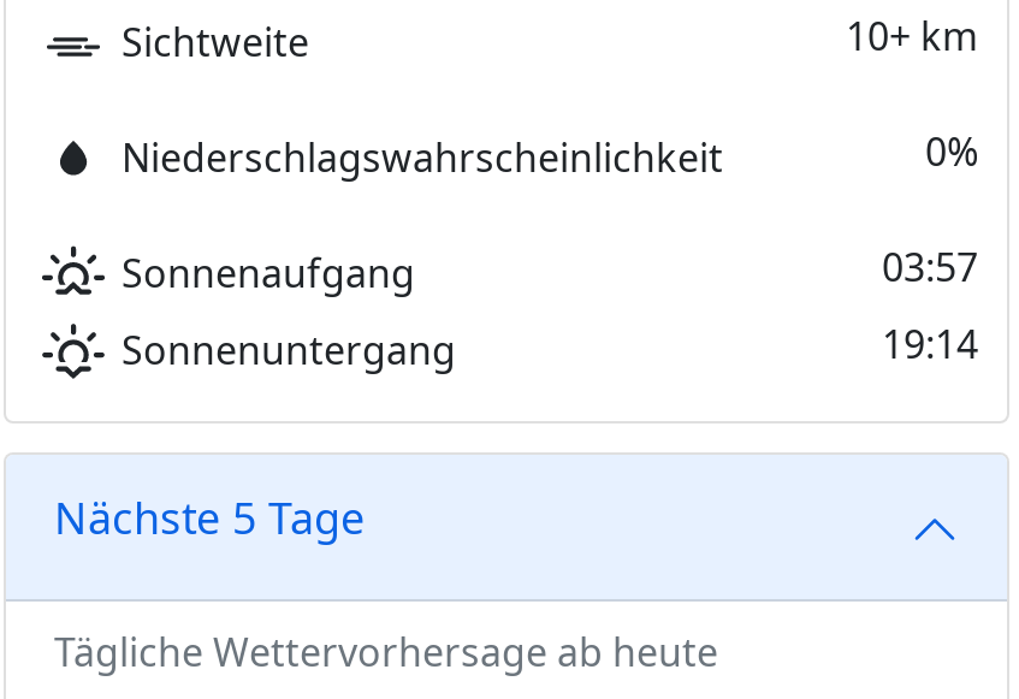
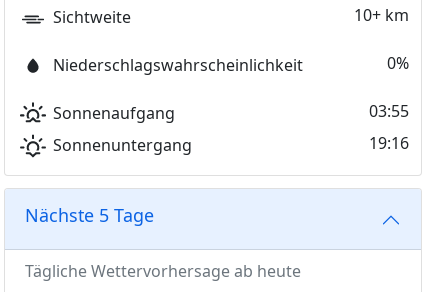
- 03:57
+ 03:55

- 19:14
+ 19:16
